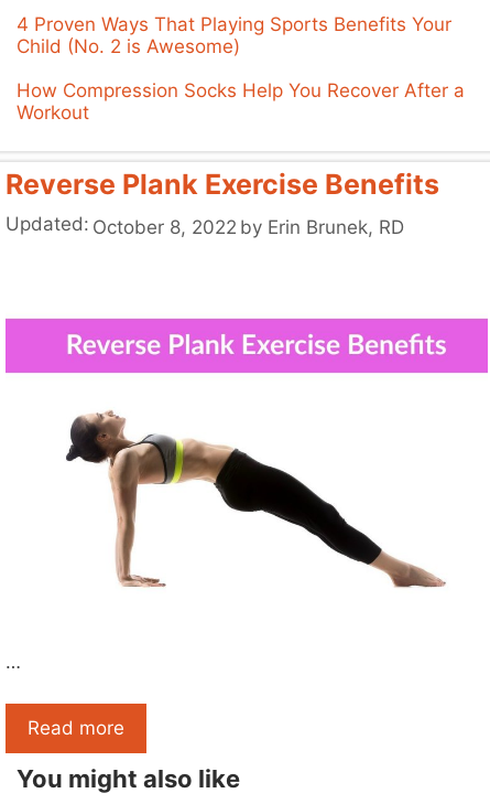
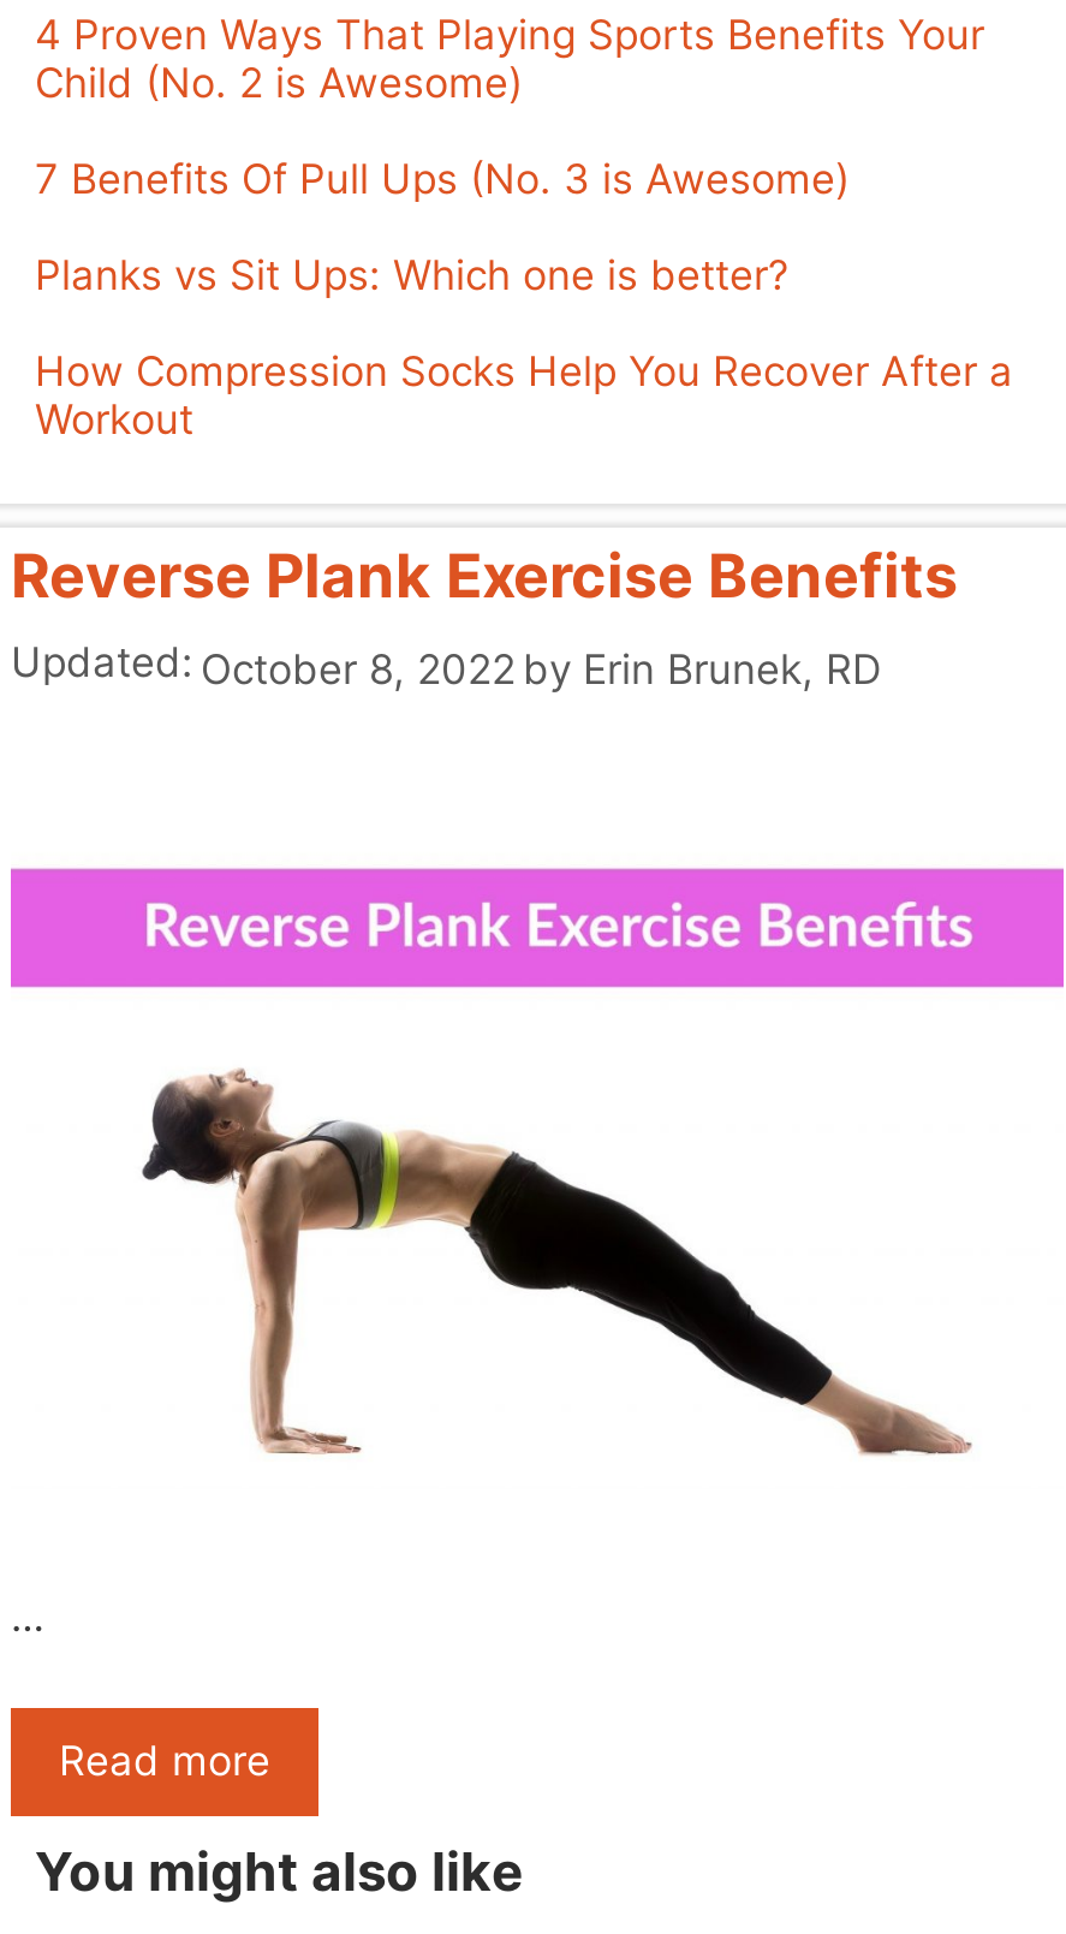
+ 7 Benefits Of Pull Ups (No. 3 is Awesome)
+ Planks vs Sit Ups: Which one is better?
